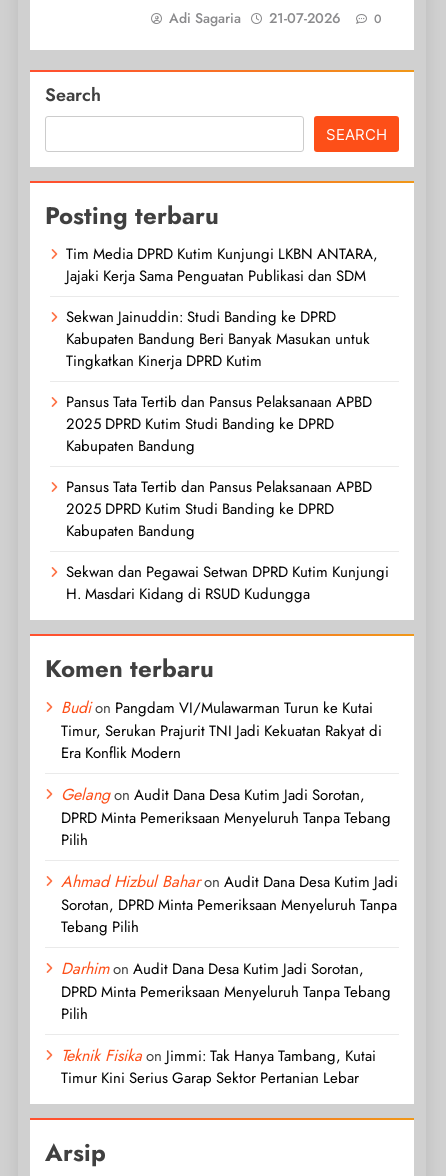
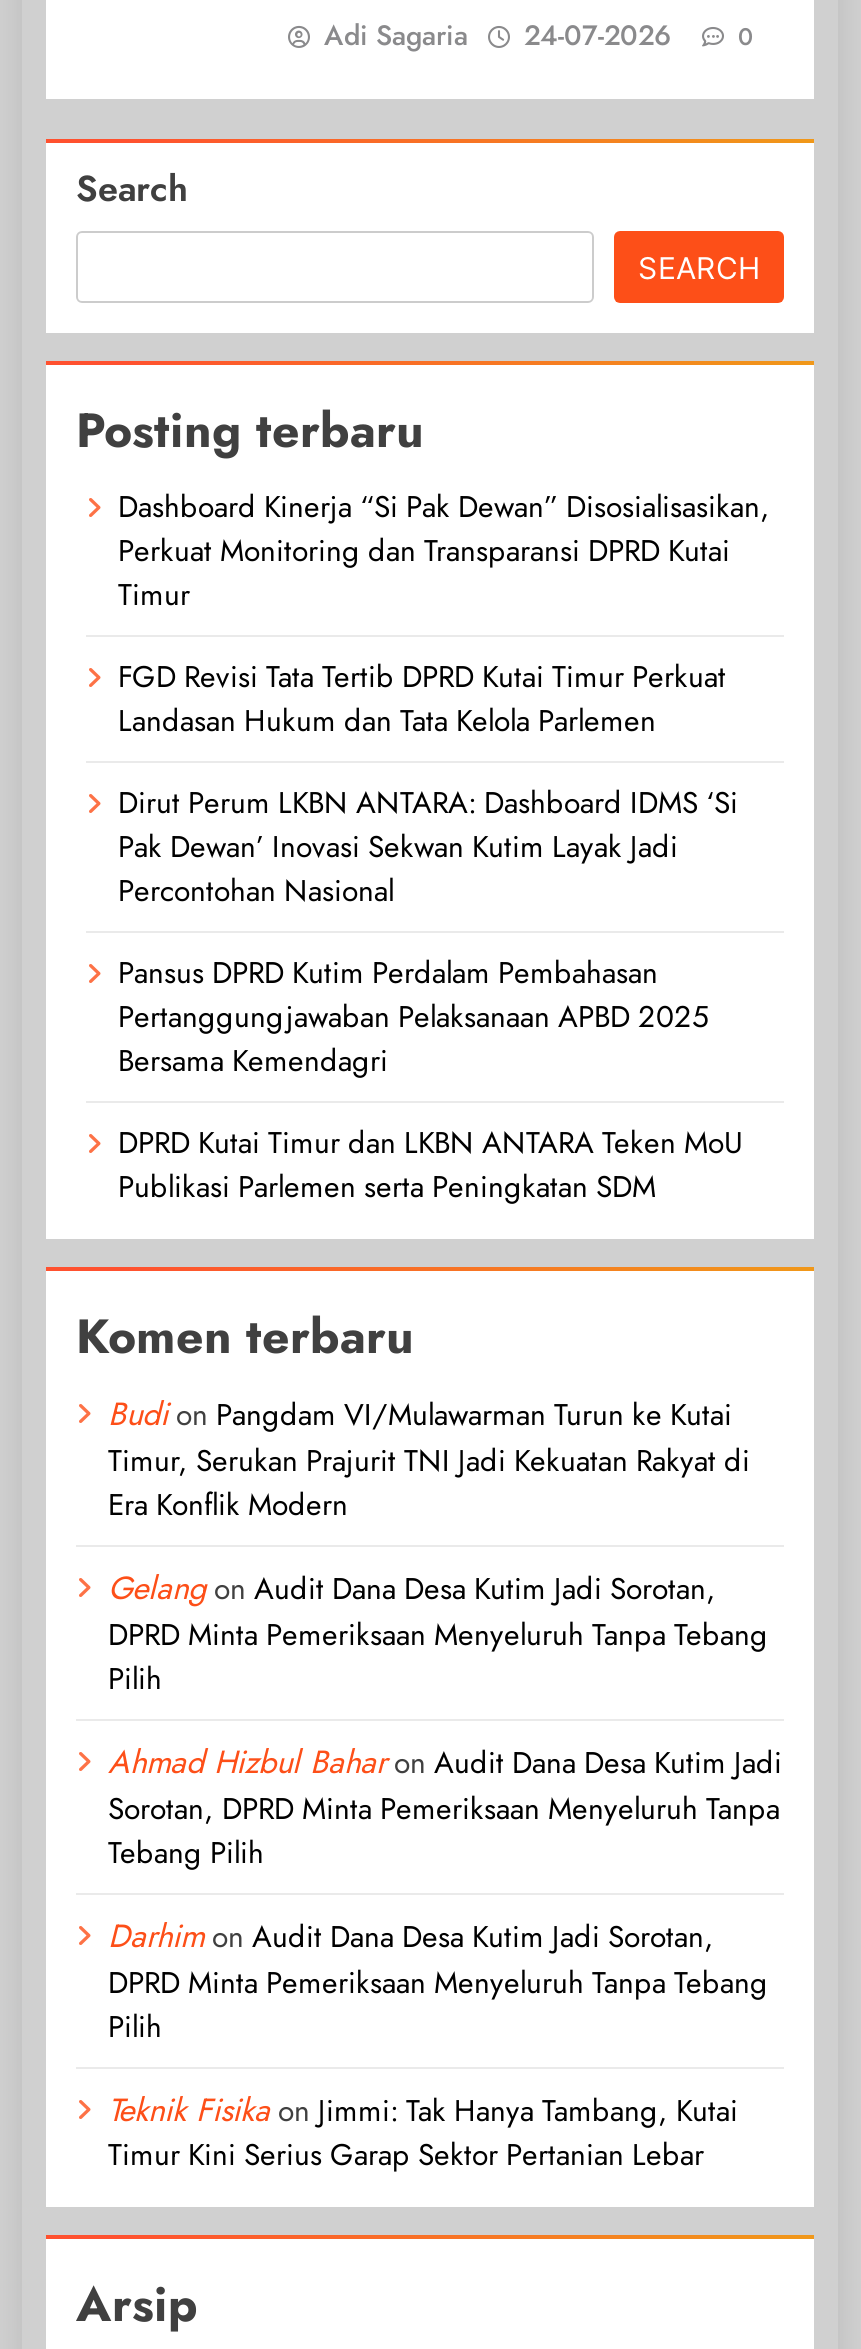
- Adi Sagaria 21-07-2026 0
+ Adi Sagaria 24-07-2026 0

- Tim Media DPRD Kutim Kunjungi LKBN ANTARA,
- Jajaki Kerja Sama Penguatan Publikasi dan SDM
+ Dashboard Kinerja “Si Pak Dewan” Disosialisasikan,
+ Perkuat Monitoring dan Transparansi DPRD Kutai
+ Timur

- Sekwan Jainuddin: Studi Banding ke DPRD
- Kabupaten Bandung Beri Banyak Masukan untuk
- Tingkatkan Kinerja DPRD Kutim
+ FGD Revisi Tata Tertib DPRD Kutai Timur Perkuat
+ Landasan Hukum dan Tata Kelola Parlemen

- Pansus Tata Tertib dan Pansus Pelaksanaan APBD
- 2025 DPRD Kutim Studi Banding ke DPRD
- Kabupaten Bandung
+ Dirut Perum LKBN ANTARA: Dashboard IDMS ‘Si
+ Pak Dewan’ Inovasi Sekwan Kutim Layak Jadi
+ Percontohan Nasional

- Pansus Tata Tertib dan Pansus Pelaksanaan APBD
- 2025 DPRD Kutim Studi Banding ke DPRD
- Kabupaten Bandung
+ Pansus DPRD Kutim Perdalam Pembahasan
+ Pertanggungjawaban Pelaksanaan APBD 2025
+ Bersama Kemendagri

- Sekwan dan Pegawai Setwan DPRD Kutim Kunjungi
- H. Masdari Kidang di RSUD Kudungga
+ DPRD Kutai Timur dan LKBN ANTARA Teken MoU
+ Publikasi Parlemen serta Peningkatan SDM
